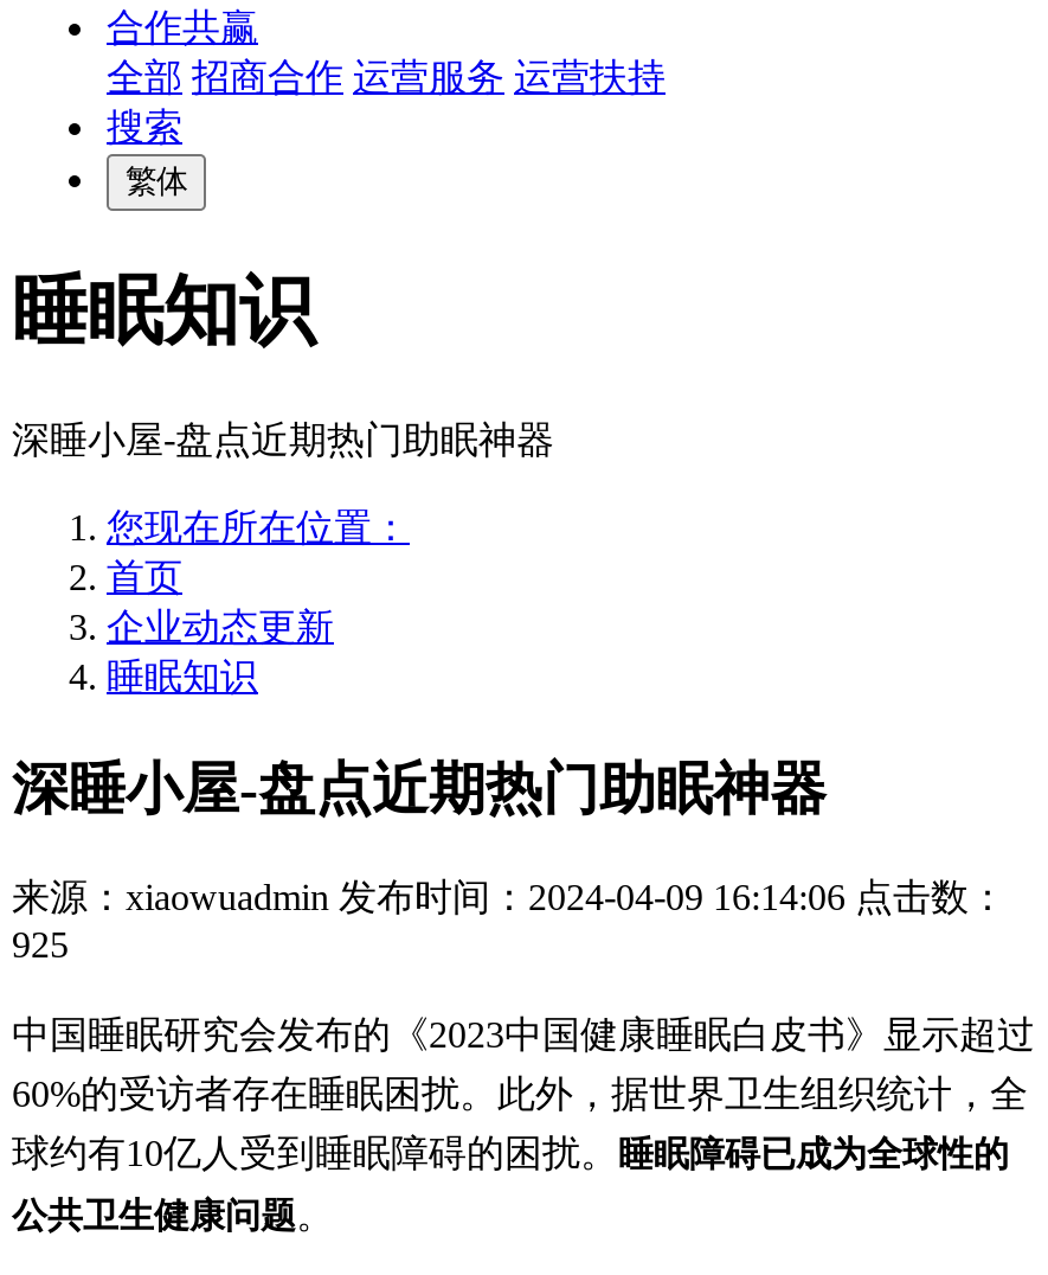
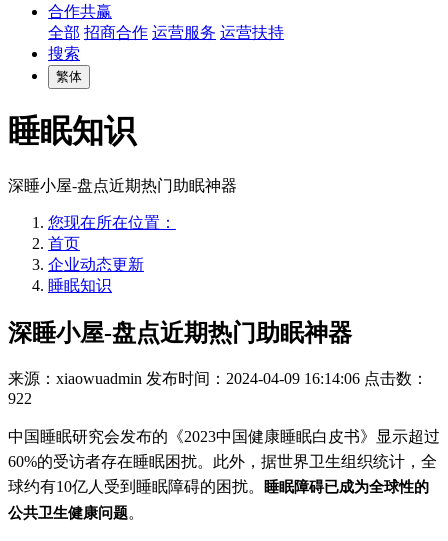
- 925
+ 922
